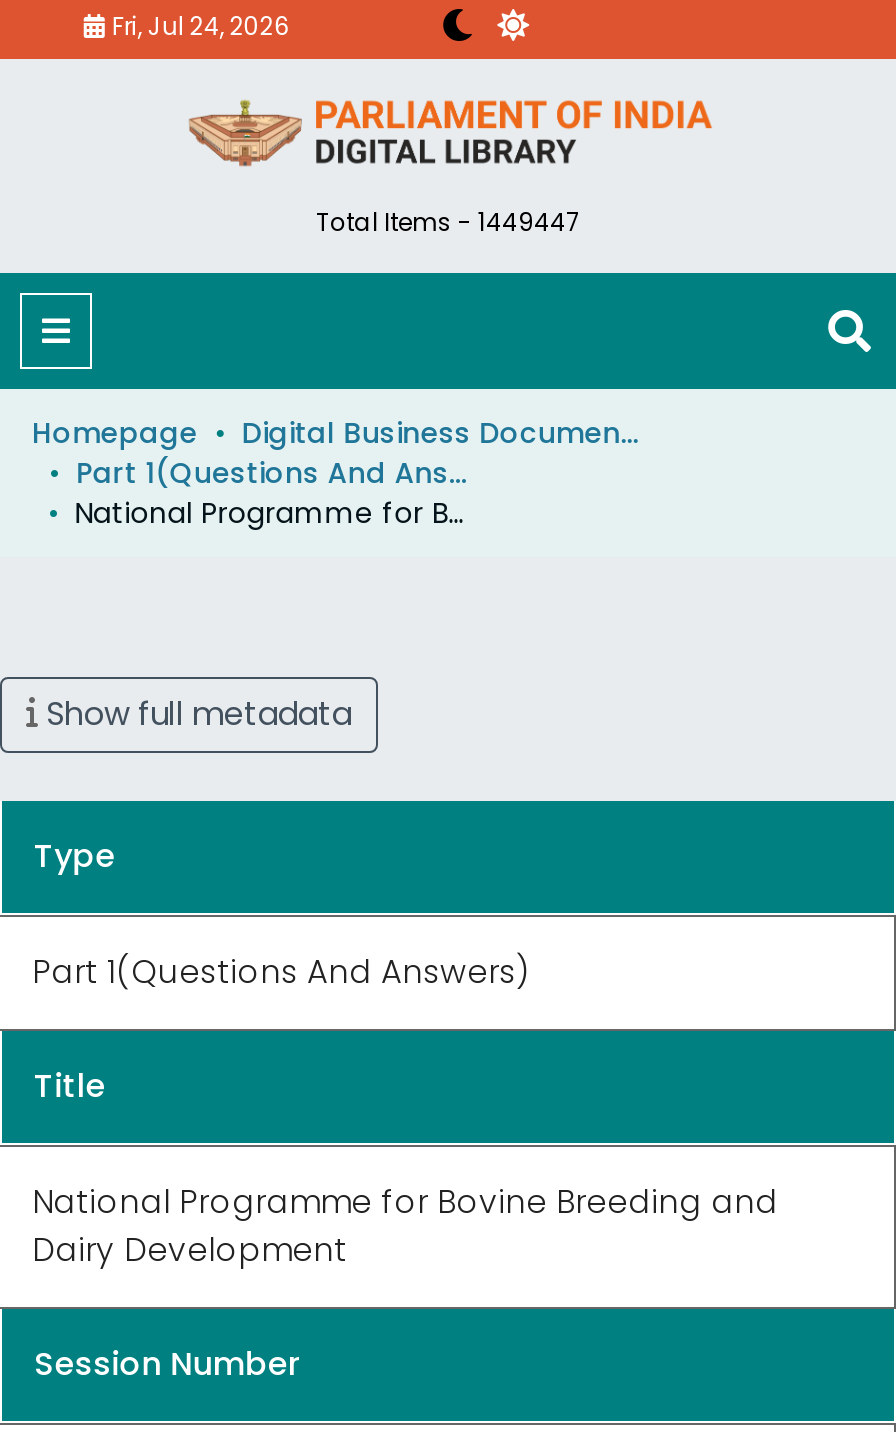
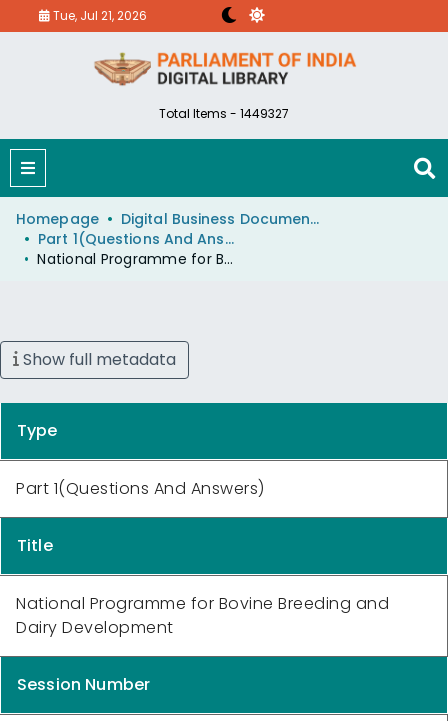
- Fri, Jul 24, 2026
+ Tue, Jul 21, 2026

- Total Items - 1449447
+ Total Items - 1449327
